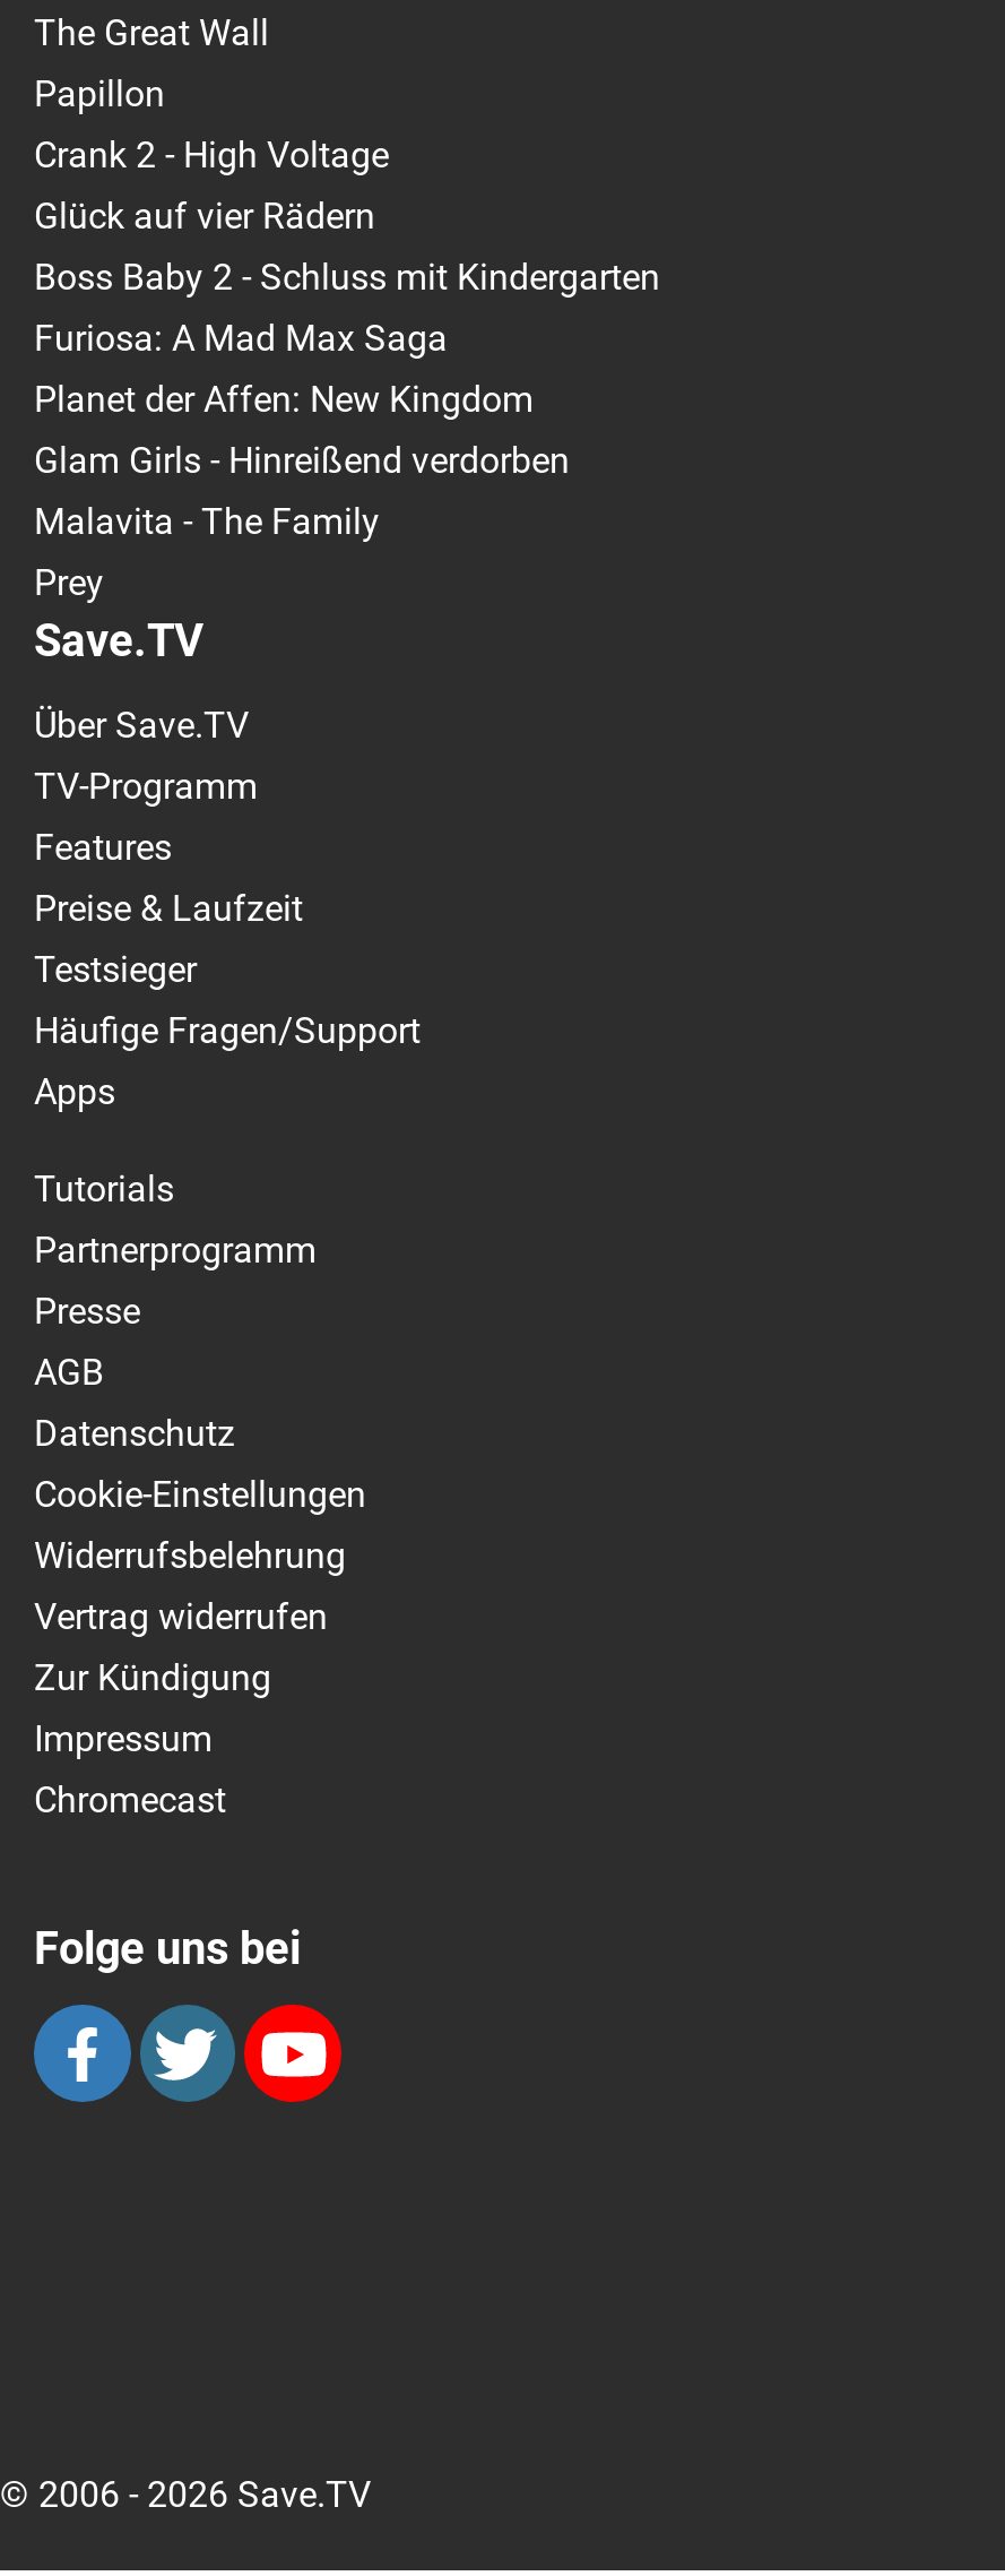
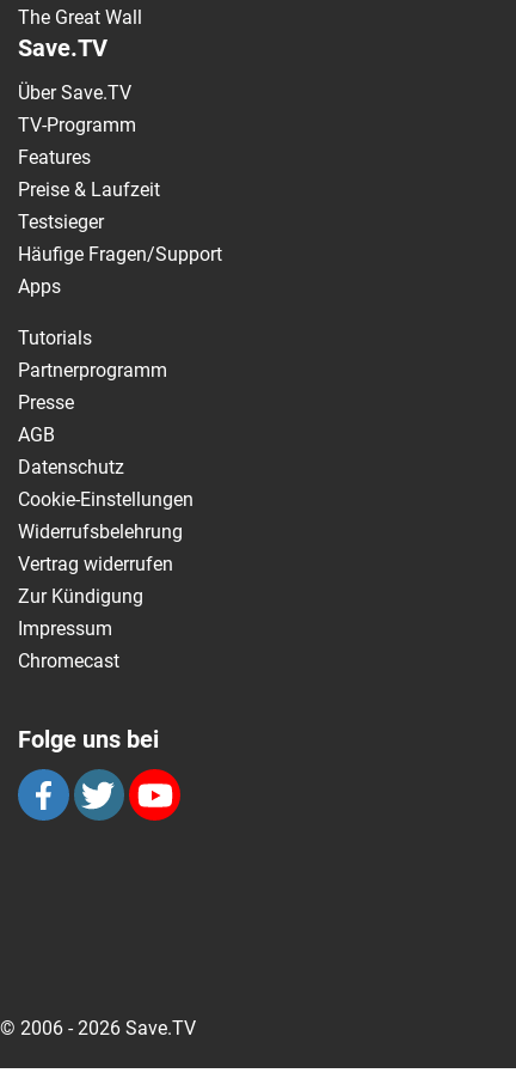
- Papillon
- Crank 2 - High Voltage
- Glück auf vier Rädern
- Boss Baby 2 - Schluss mit Kindergarten
- Furiosa: A Mad Max Saga
- Planet der Affen: New Kingdom
- Glam Girls - Hinreißend verdorben
- Malavita - The Family
- Prey
